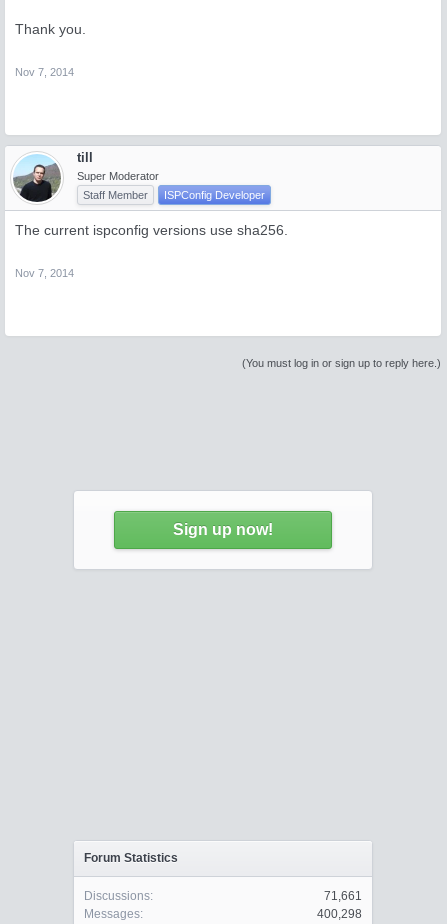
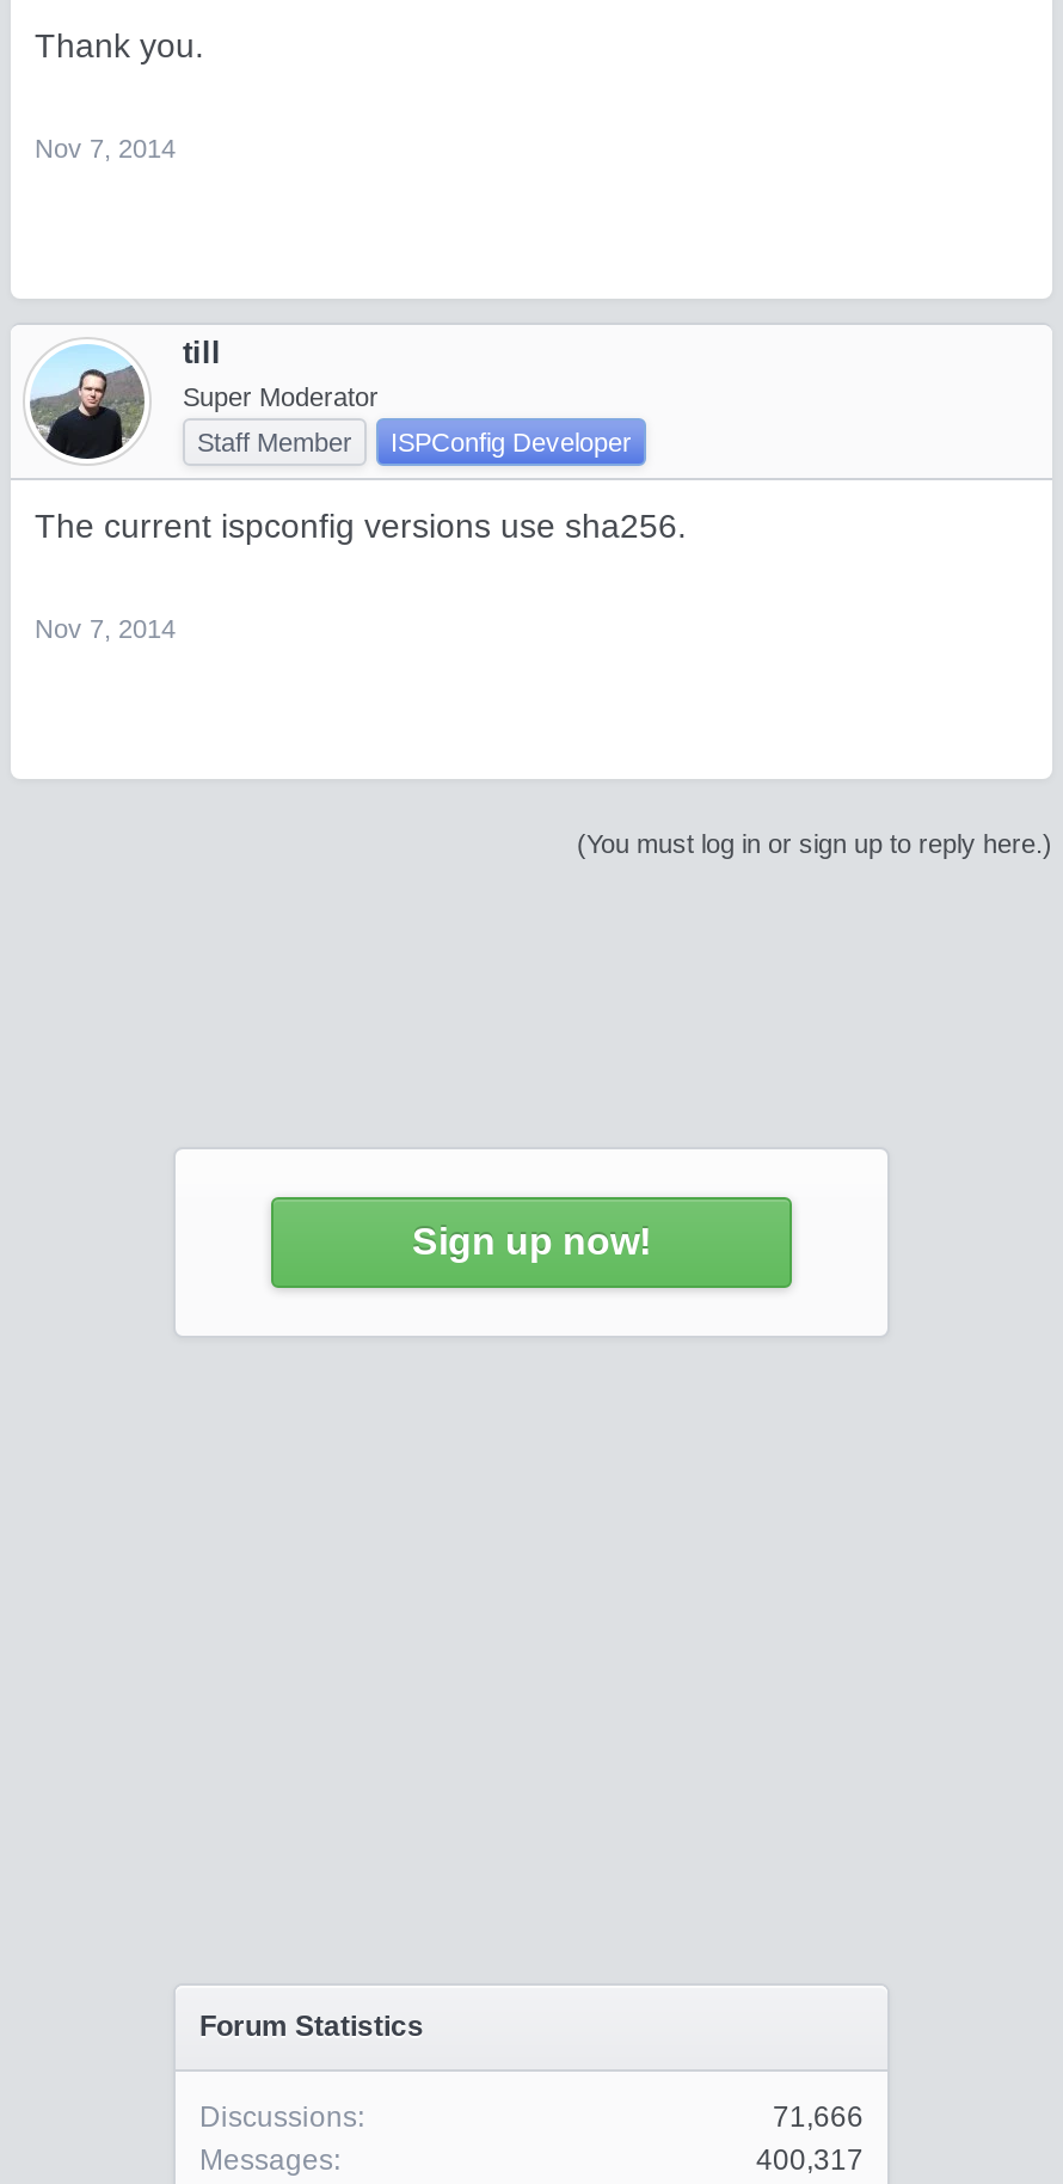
- 71,661
+ 71,666

- 400,298
+ 400,317
